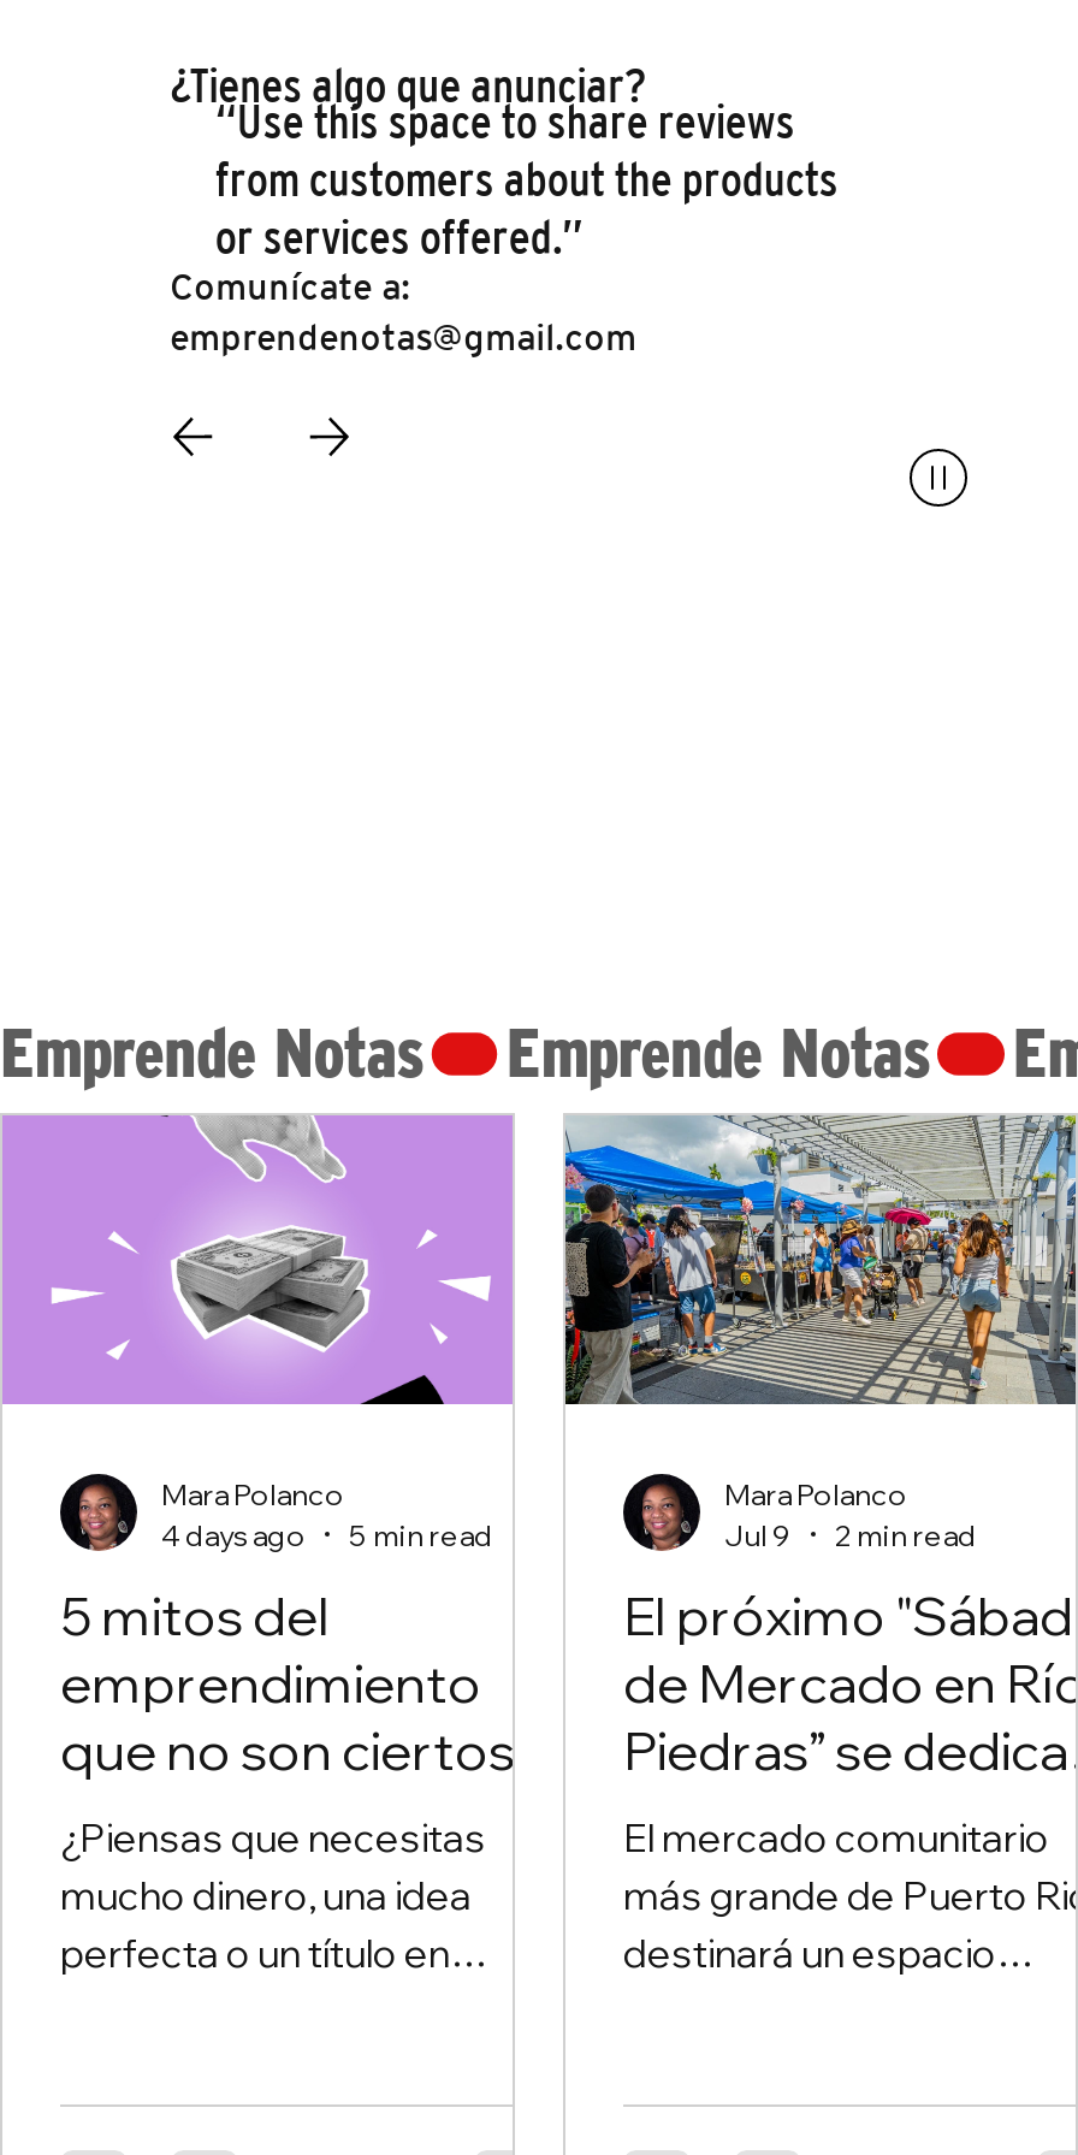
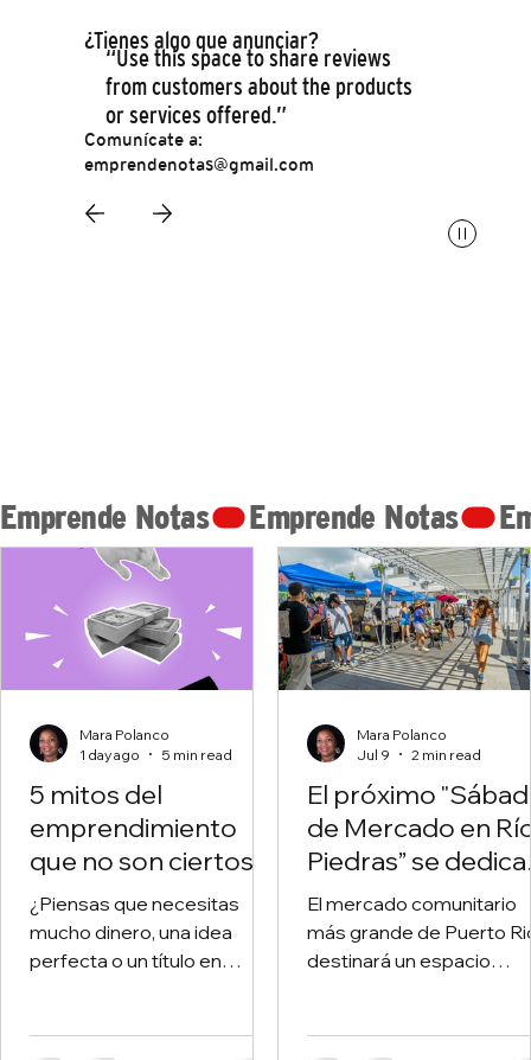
- 4 days ago 5 min read
+ 1 day ago 5 min read
